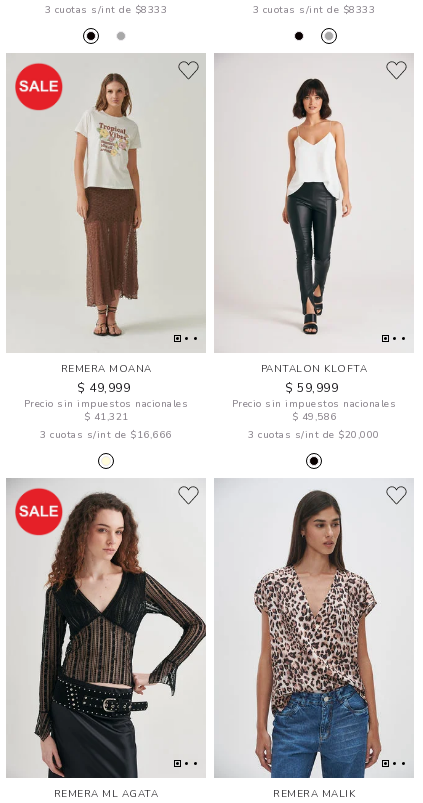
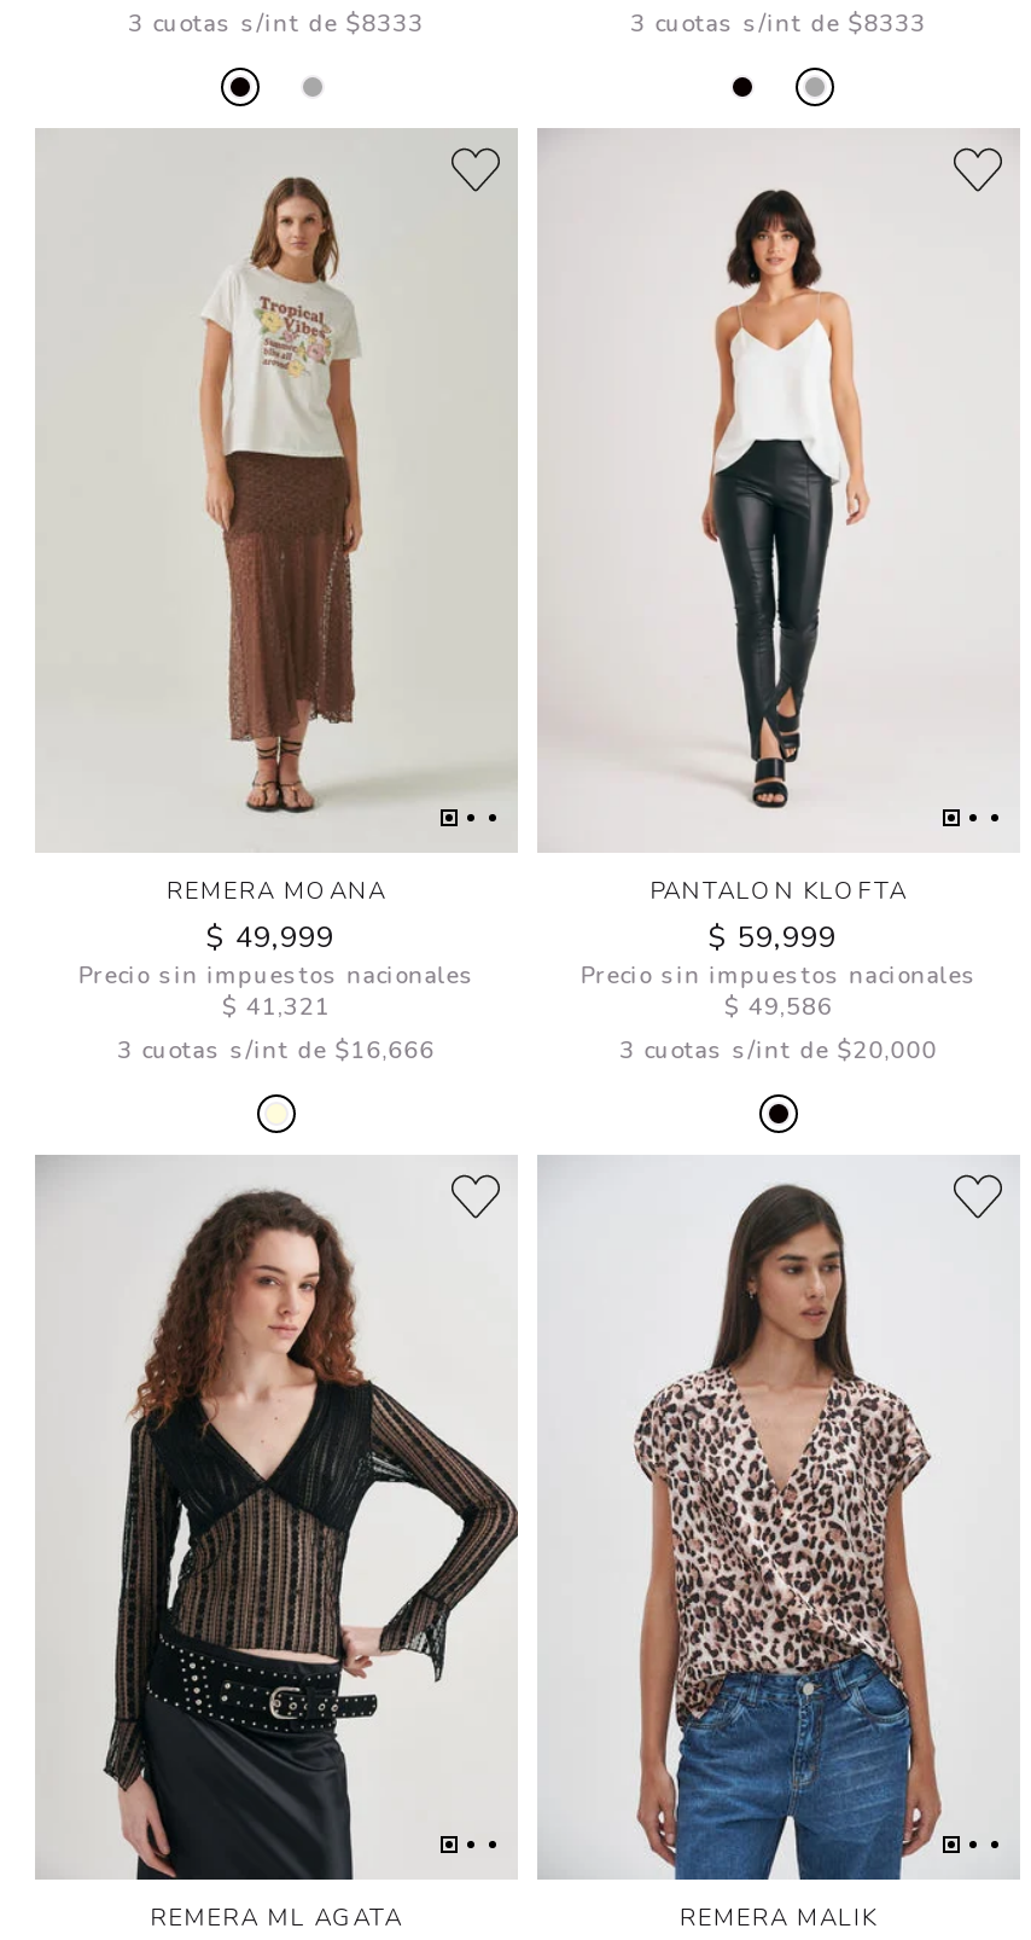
- [image]

- [image]
